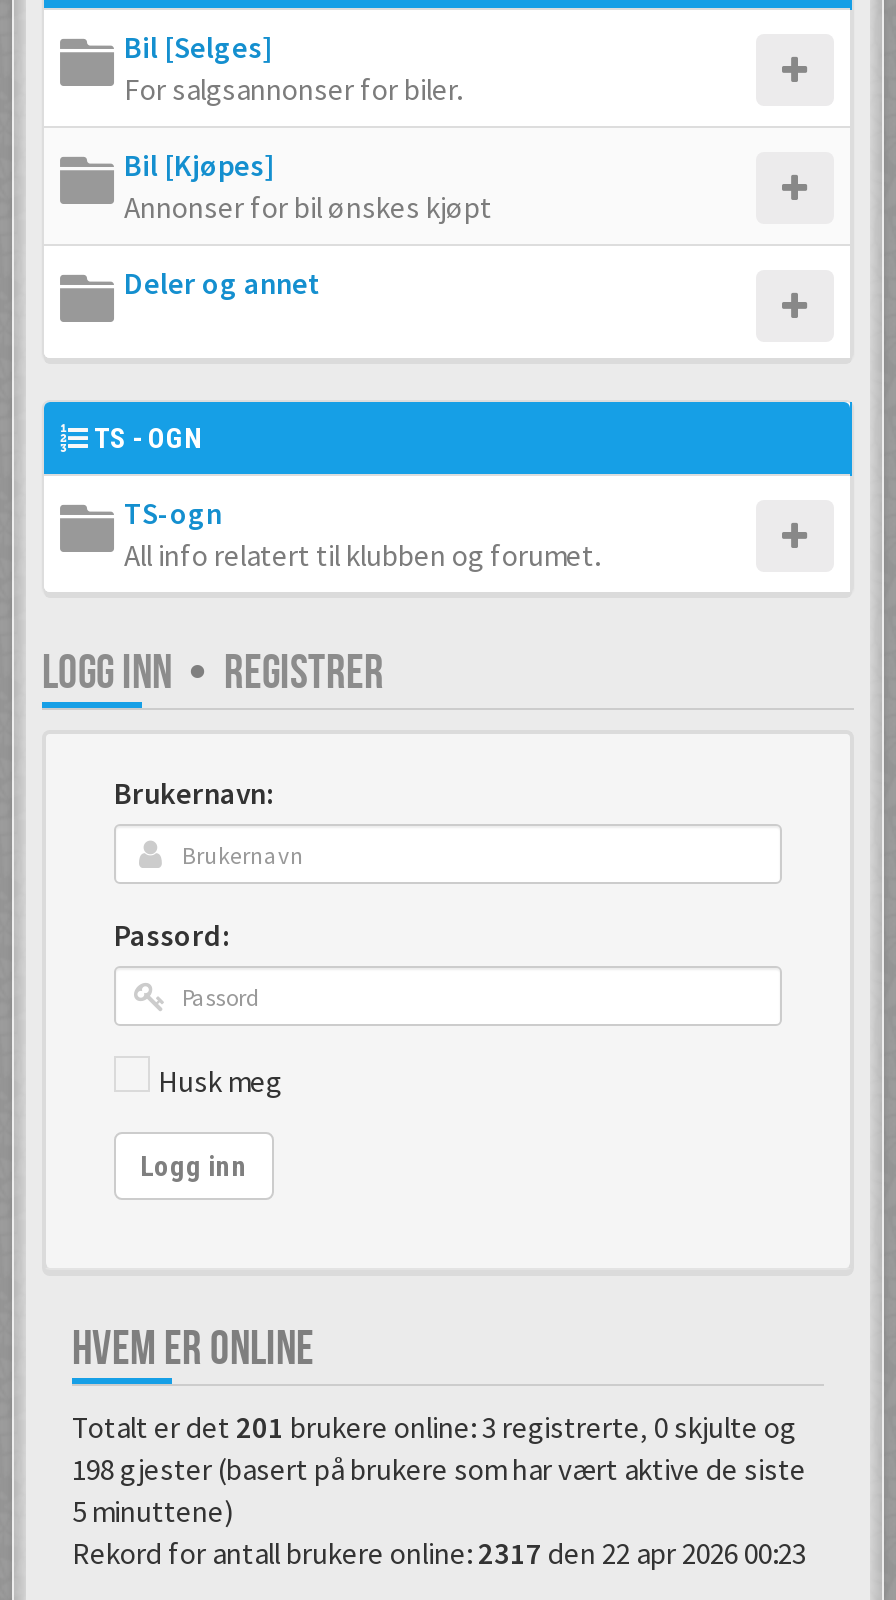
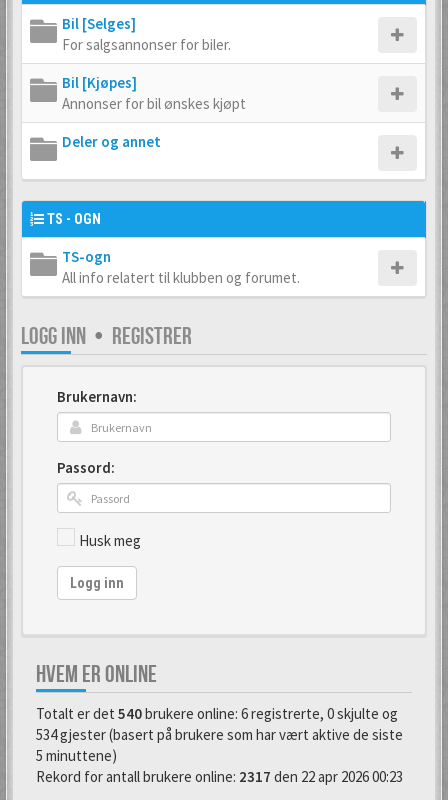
- Totalt er det 201 brukere online: 3 registrerte, 0 skjulte og
+ Totalt er det 540 brukere online: 6 registrerte, 0 skjulte og

- 198 gjester (basert på brukere som har vært aktive de siste
+ 534 gjester (basert på brukere som har vært aktive de siste
